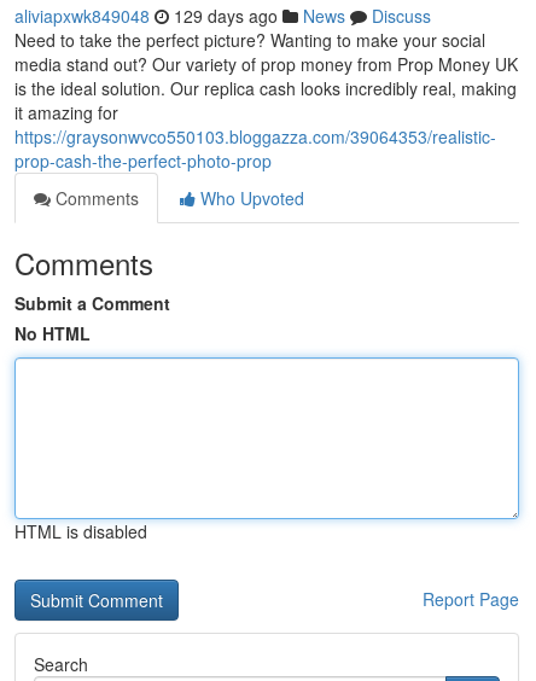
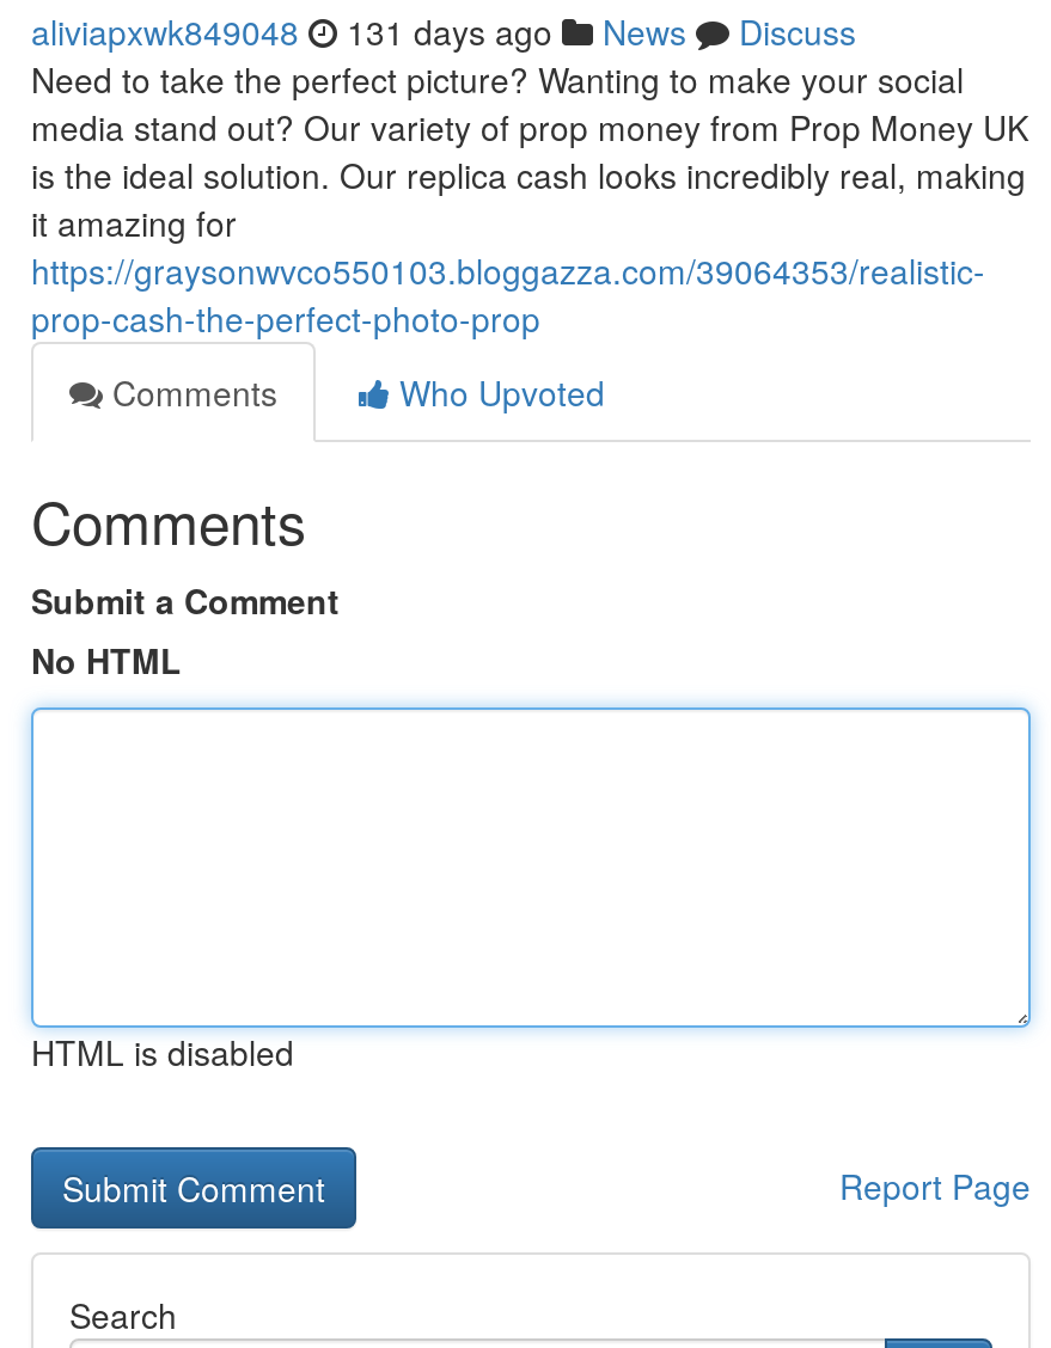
- aliviapxwk849048 129 days ago News Discuss
+ aliviapxwk849048 131 days ago News Discuss
